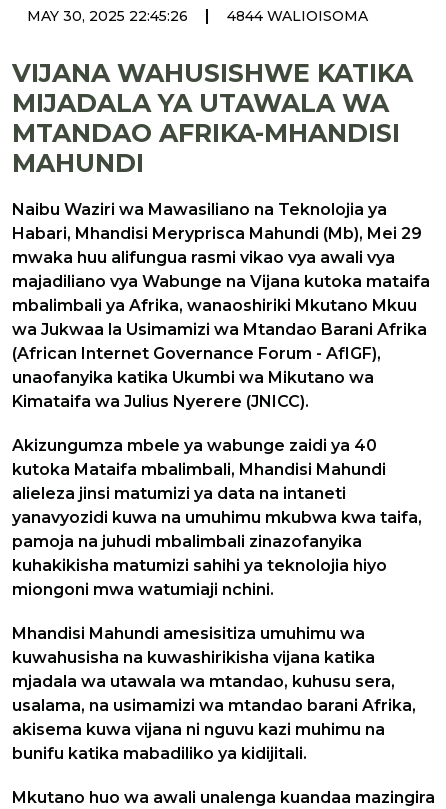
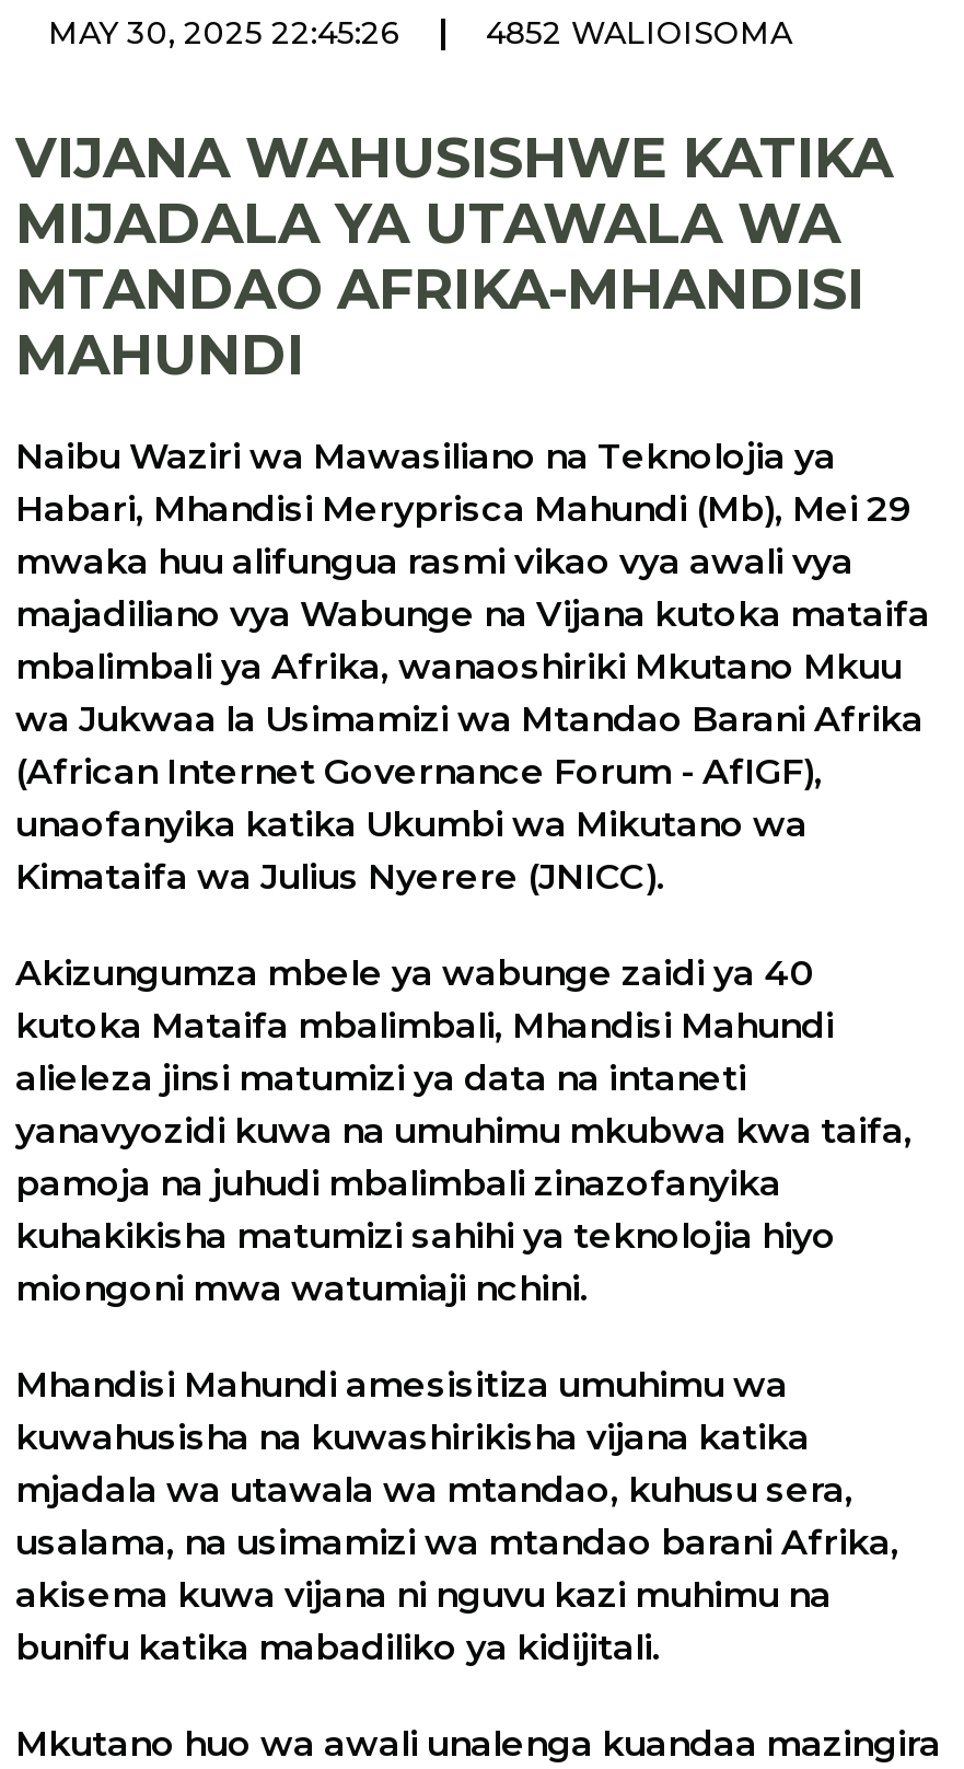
- 4844 WALIOISOMA
+ 4852 WALIOISOMA
